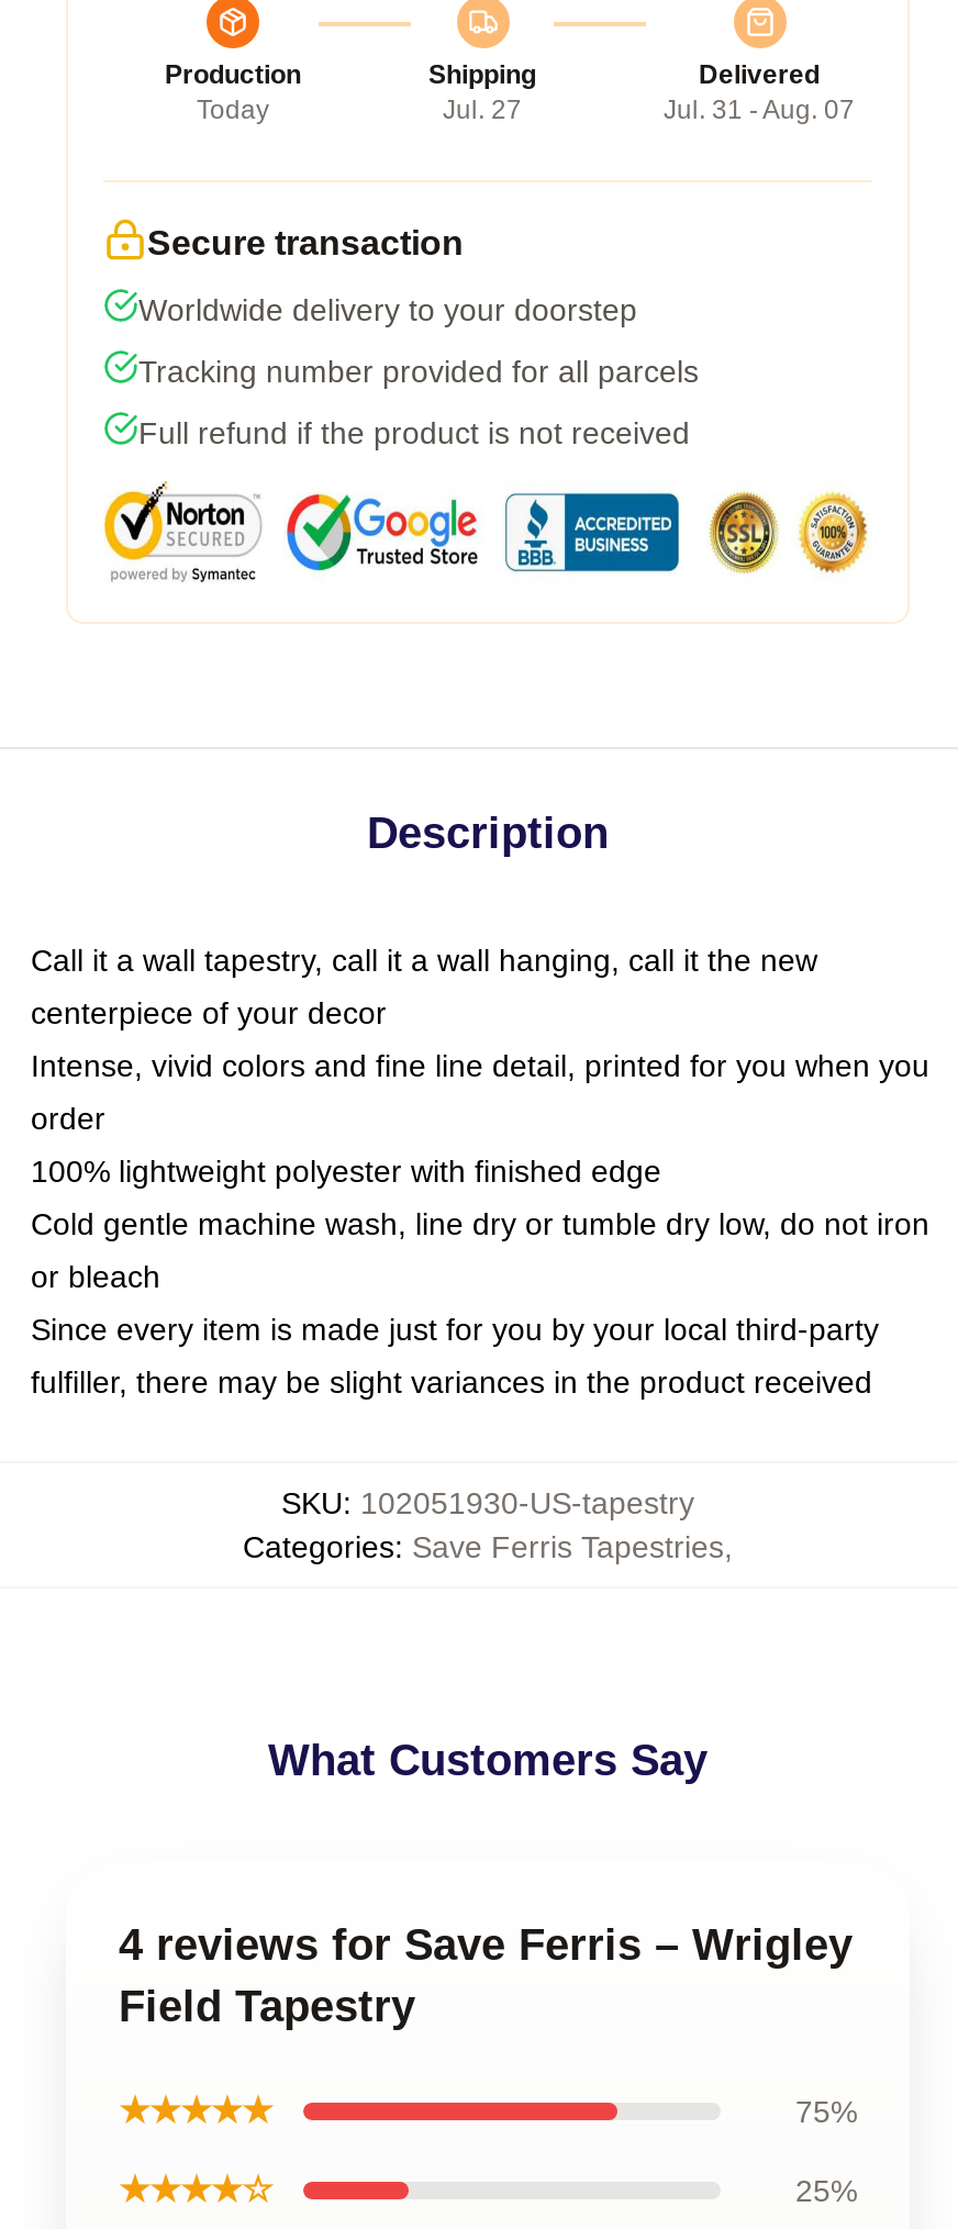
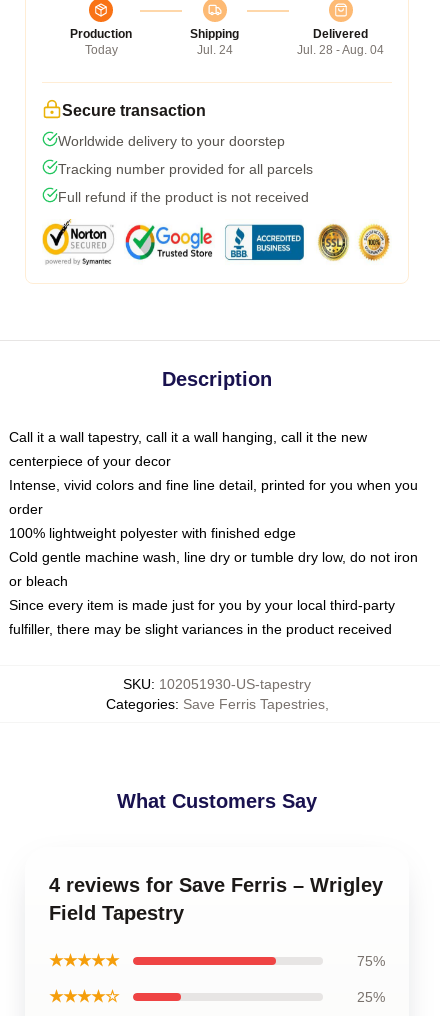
- Jul. 27
+ Jul. 24

- Jul. 31 - Aug. 07
+ Jul. 28 - Aug. 04
